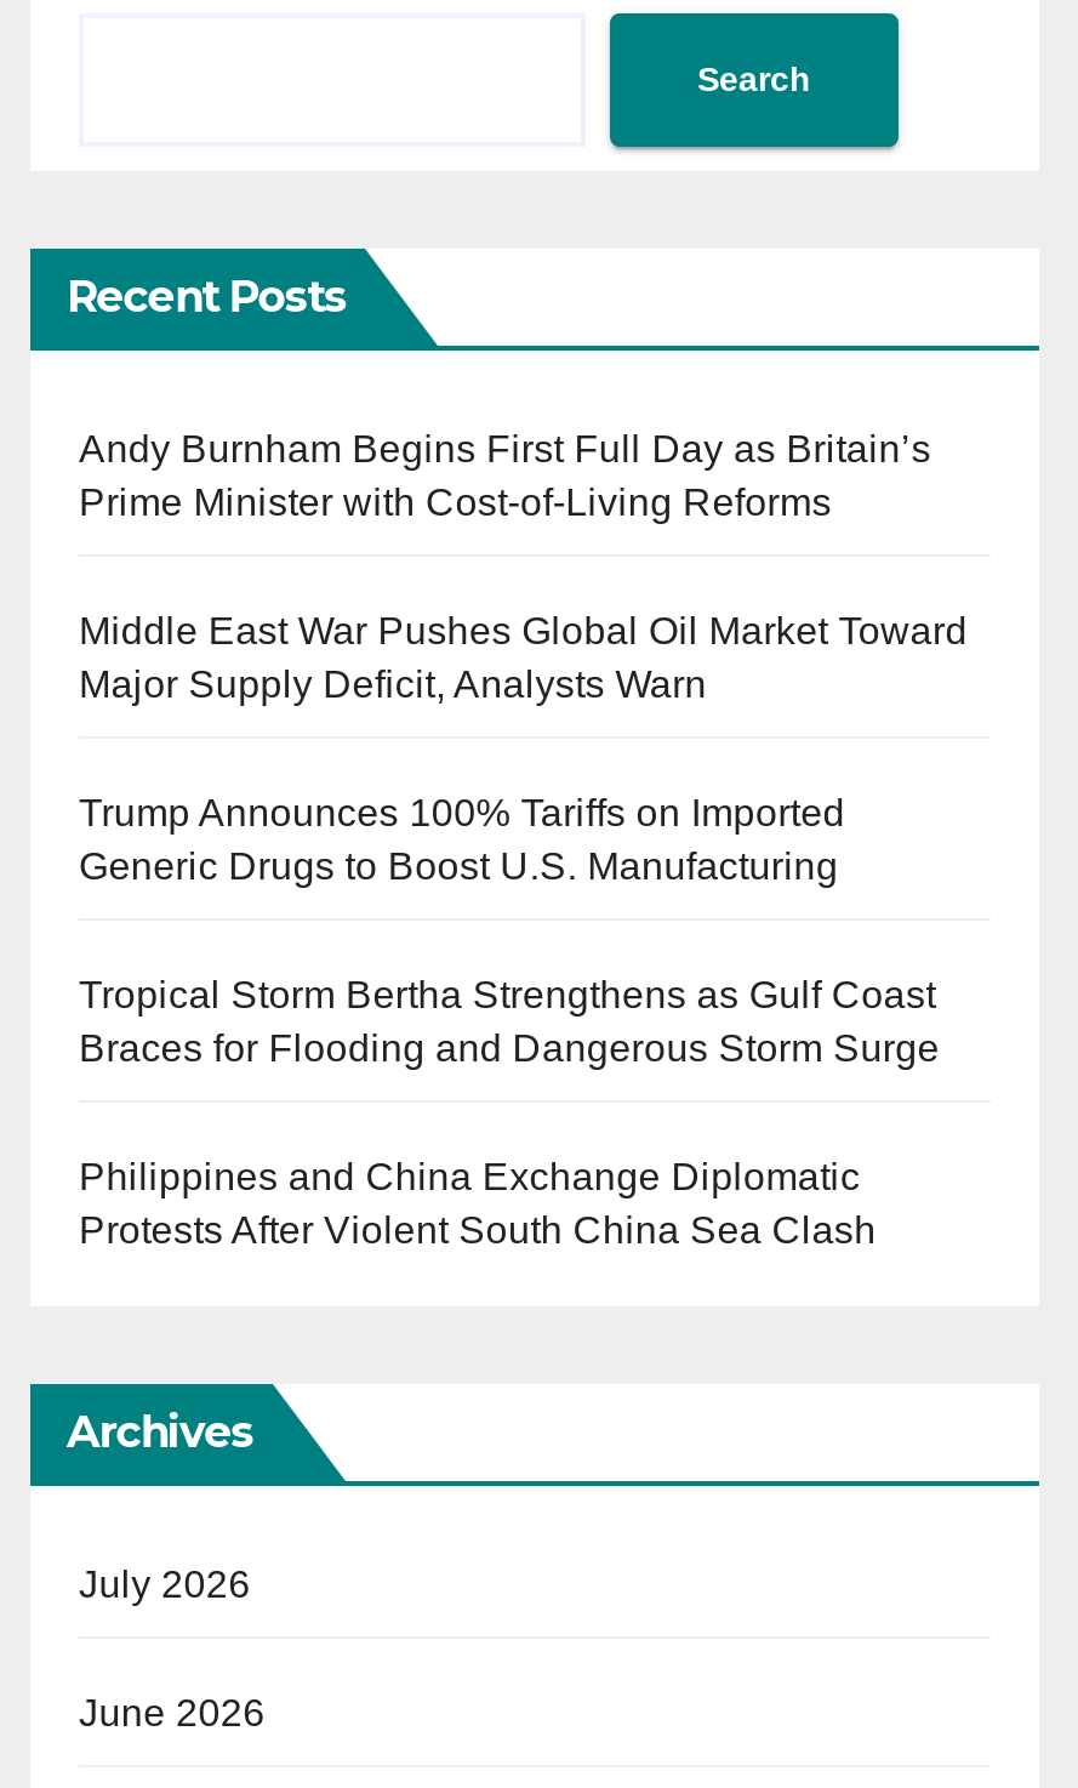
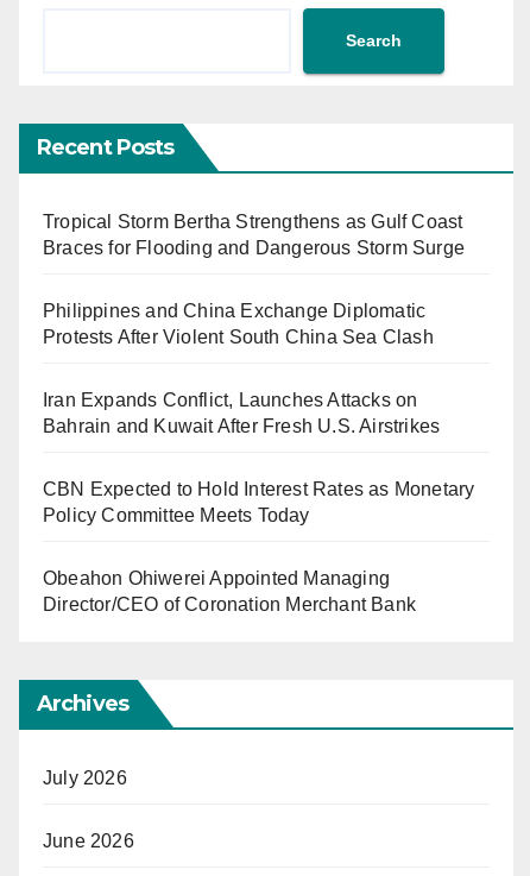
- Andy Burnham Begins First Full Day as Britain’s
- Prime Minister with Cost-of-Living Reforms
- Middle East War Pushes Global Oil Market Toward
- Major Supply Deficit, Analysts Warn
- Trump Announces 100% Tariffs on Imported
- Generic Drugs to Boost U.S. Manufacturing

moved up: Tropical Storm Bertha Strengthens as Gulf Coast | Braces for Flooding and Dangerous Storm Surge | Philippines and China Exchange Diplomatic | Protests After Violent South China Sea Clash

+ Iran Expands Conflict, Launches Attacks on
+ Bahrain and Kuwait After Fresh U.S. Airstrikes
+ CBN Expected to Hold Interest Rates as Monetary
+ Policy Committee Meets Today
+ Obeahon Ohiwerei Appointed Managing
+ Director/CEO of Coronation Merchant Bank
